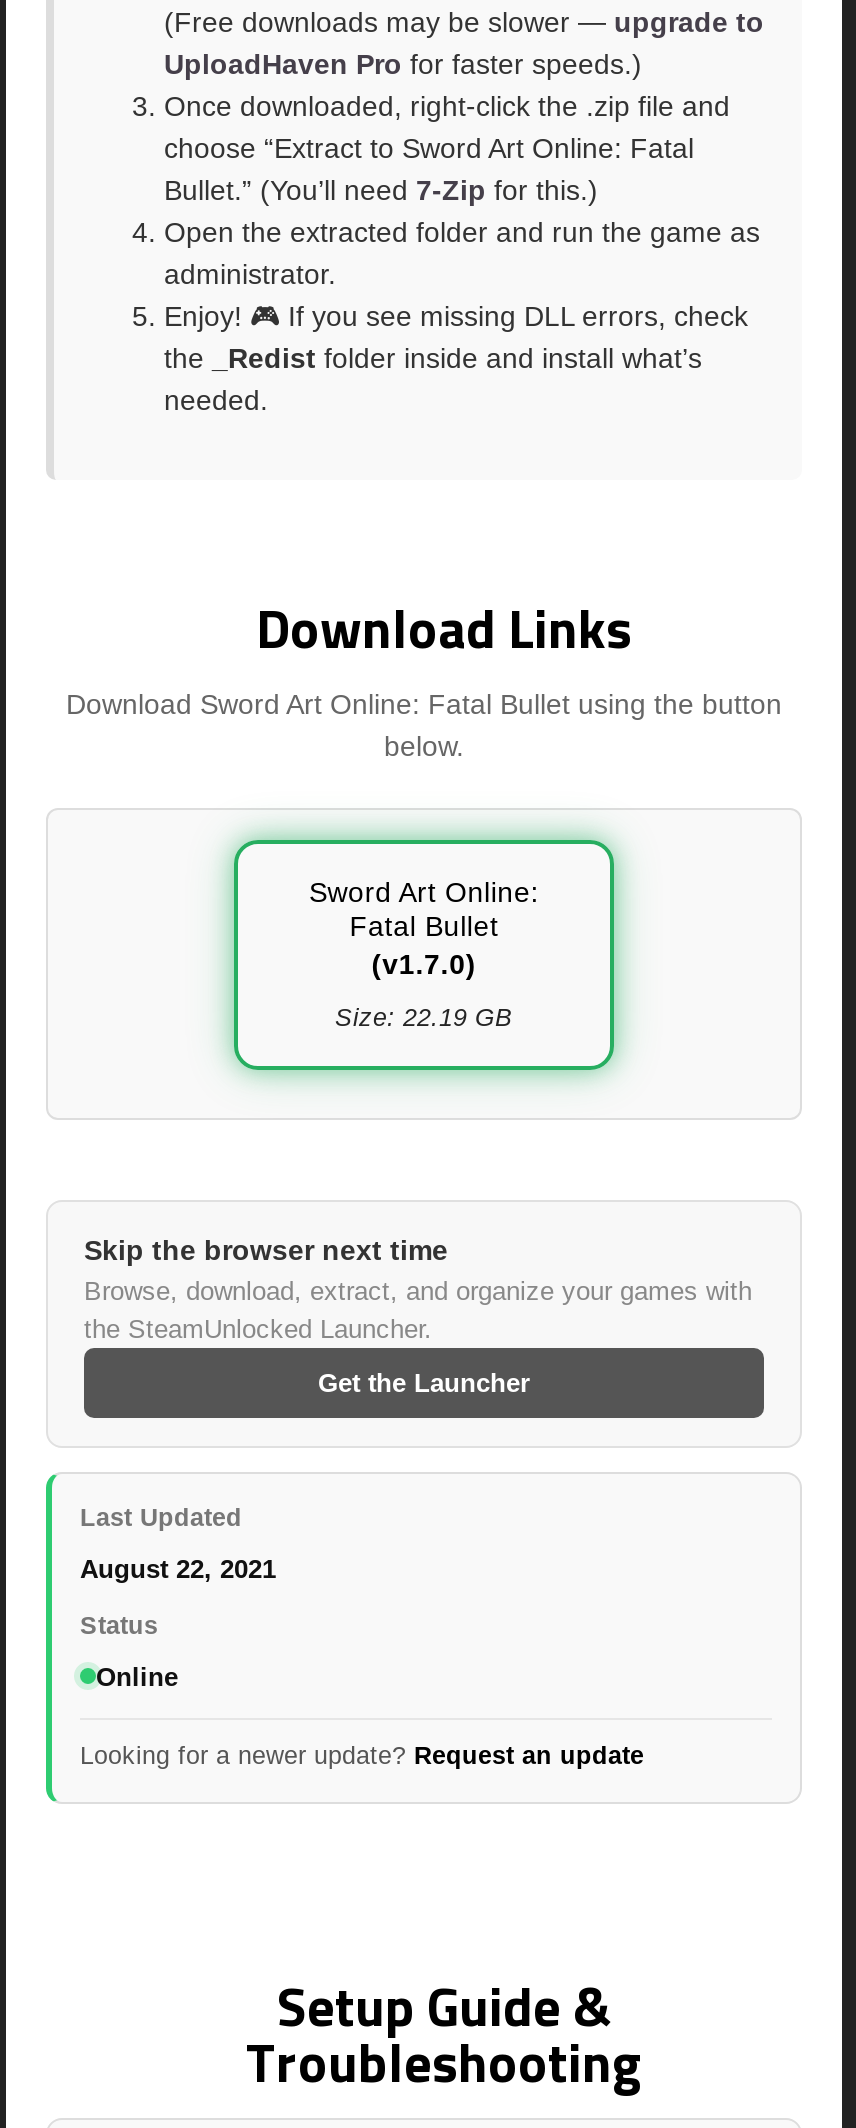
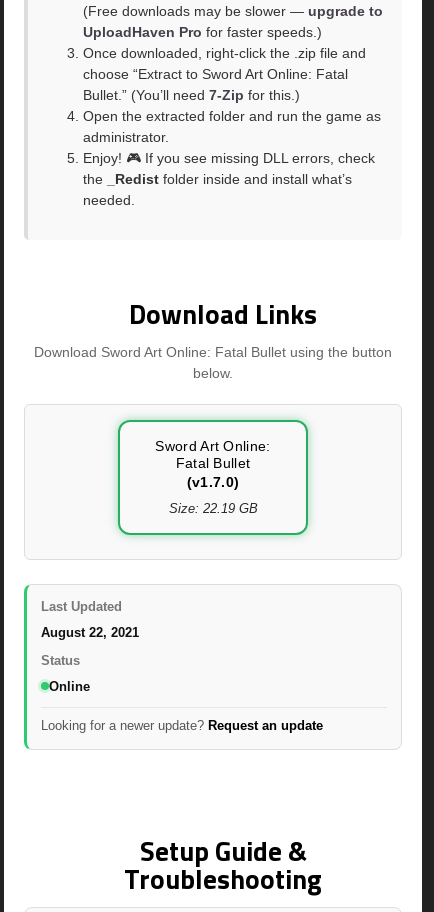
- Skip the browser next time
- Browse, download, extract, and organize your games with
- the SteamUnlocked Launcher.
- Get the Launcher
